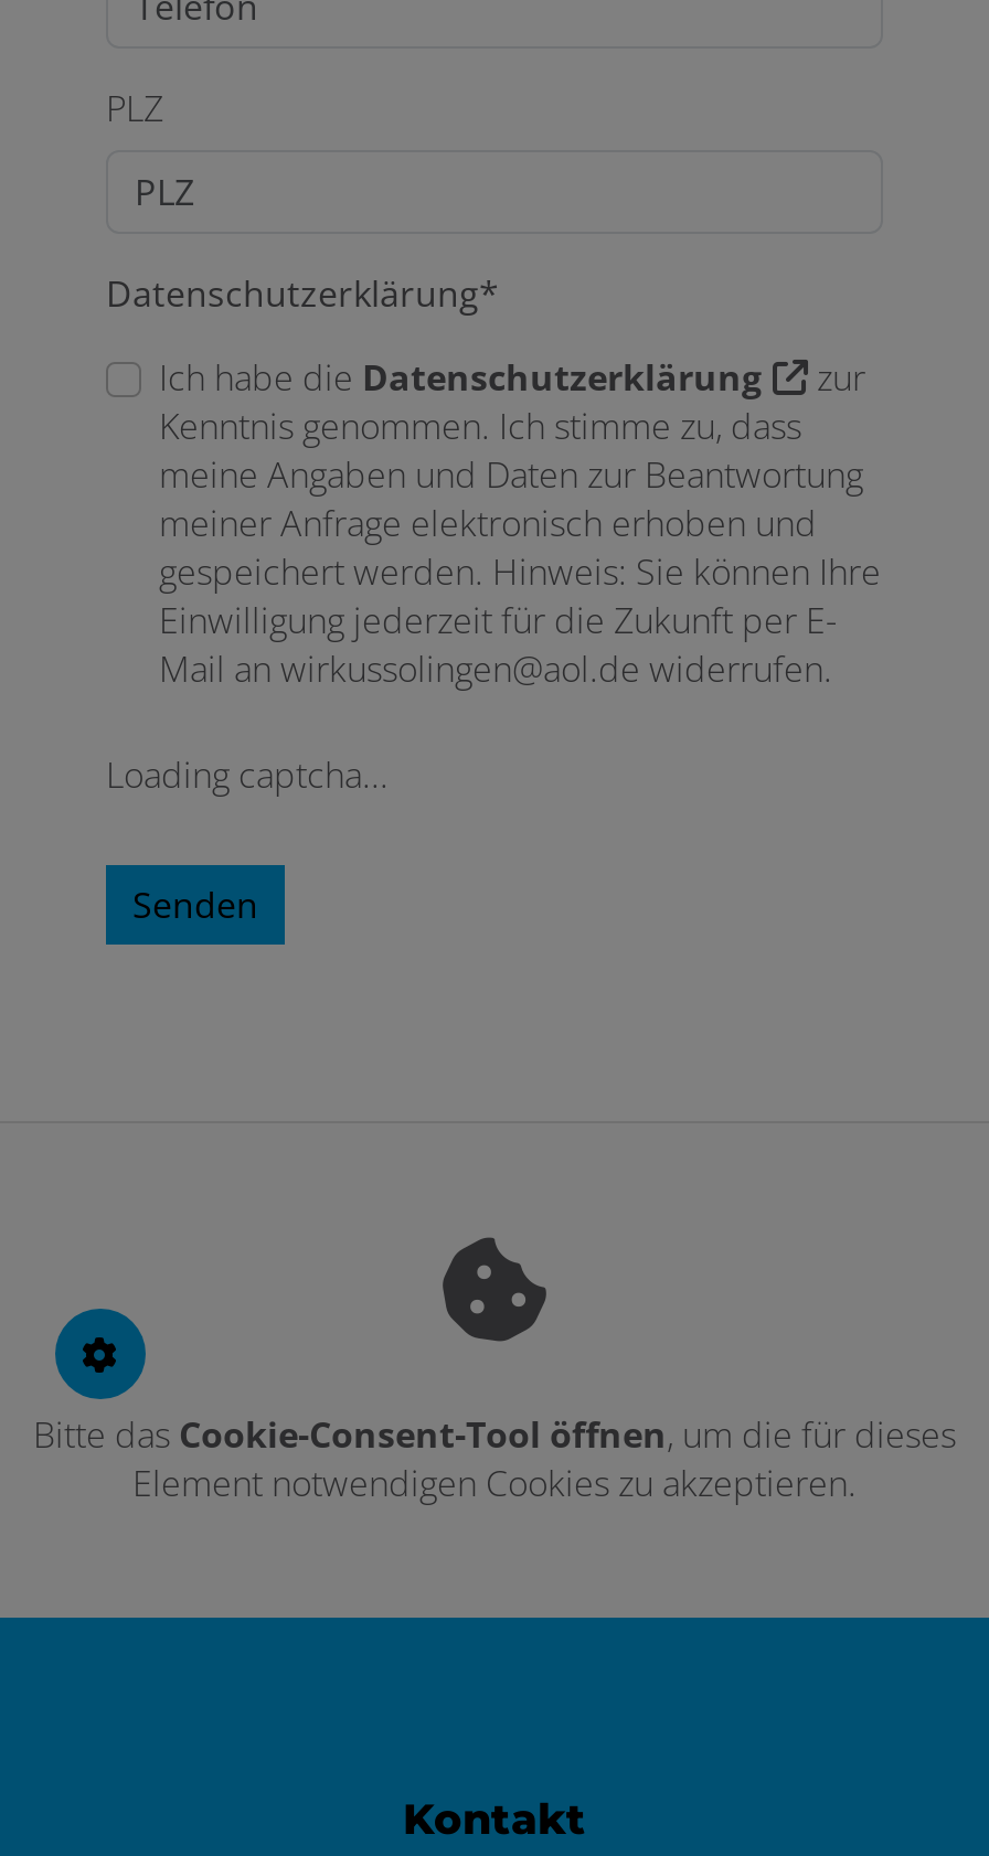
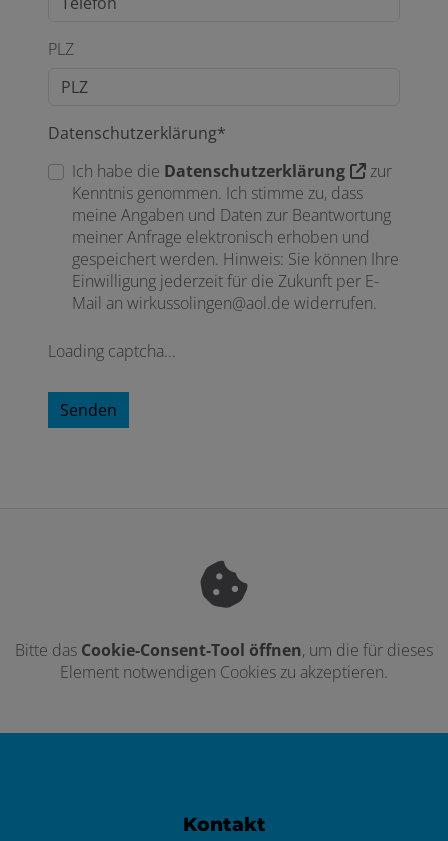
- [image]
